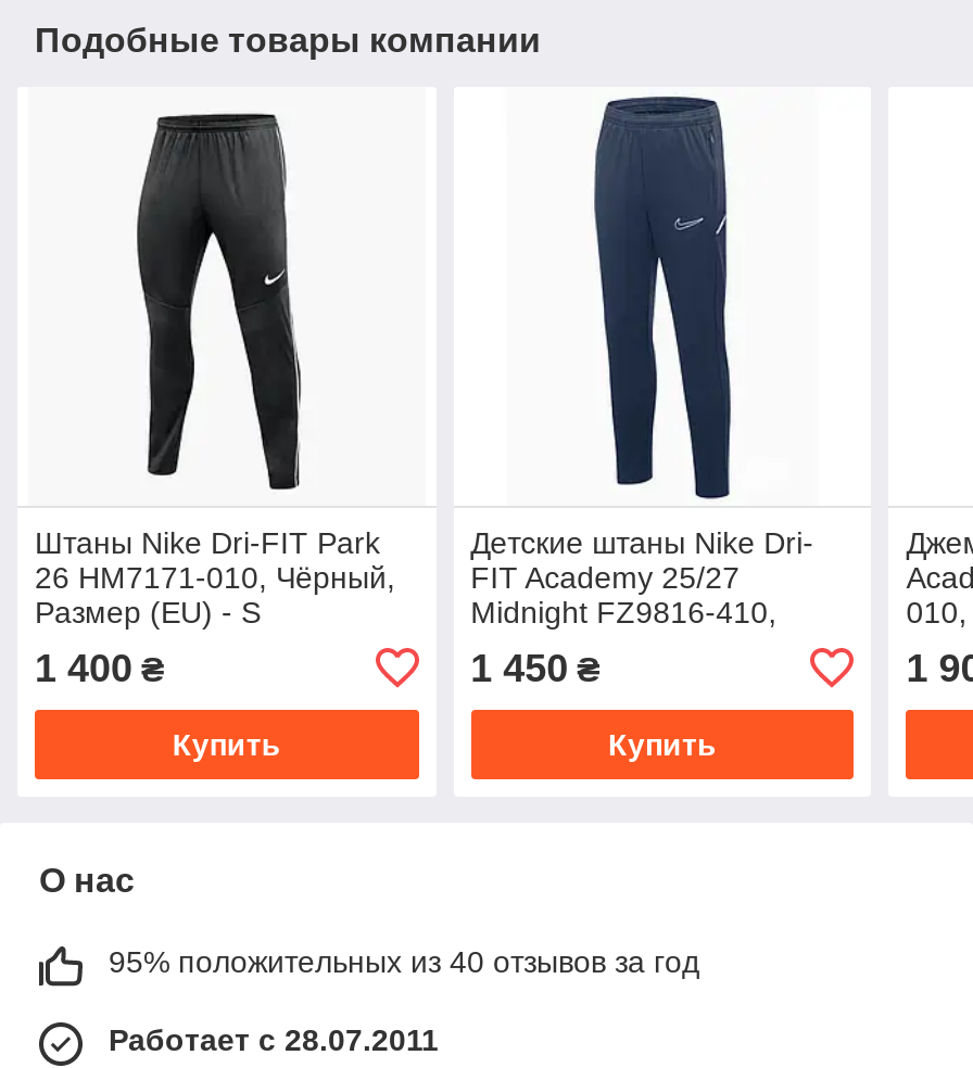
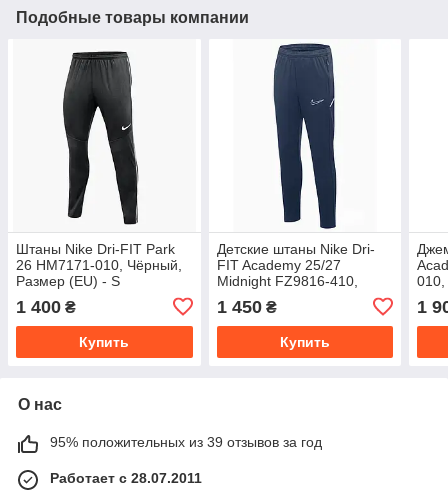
- 95% положительных из 40 отзывов за год
+ 95% положительных из 39 отзывов за год
